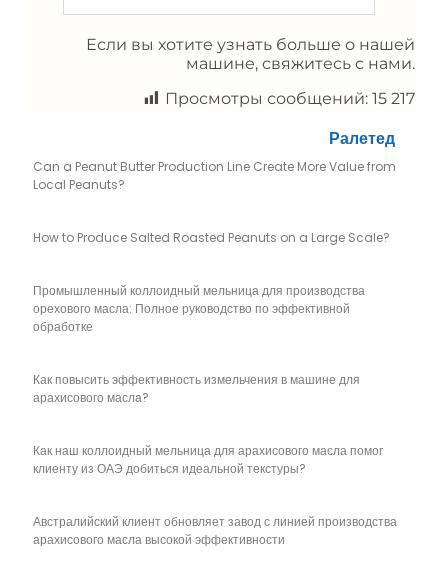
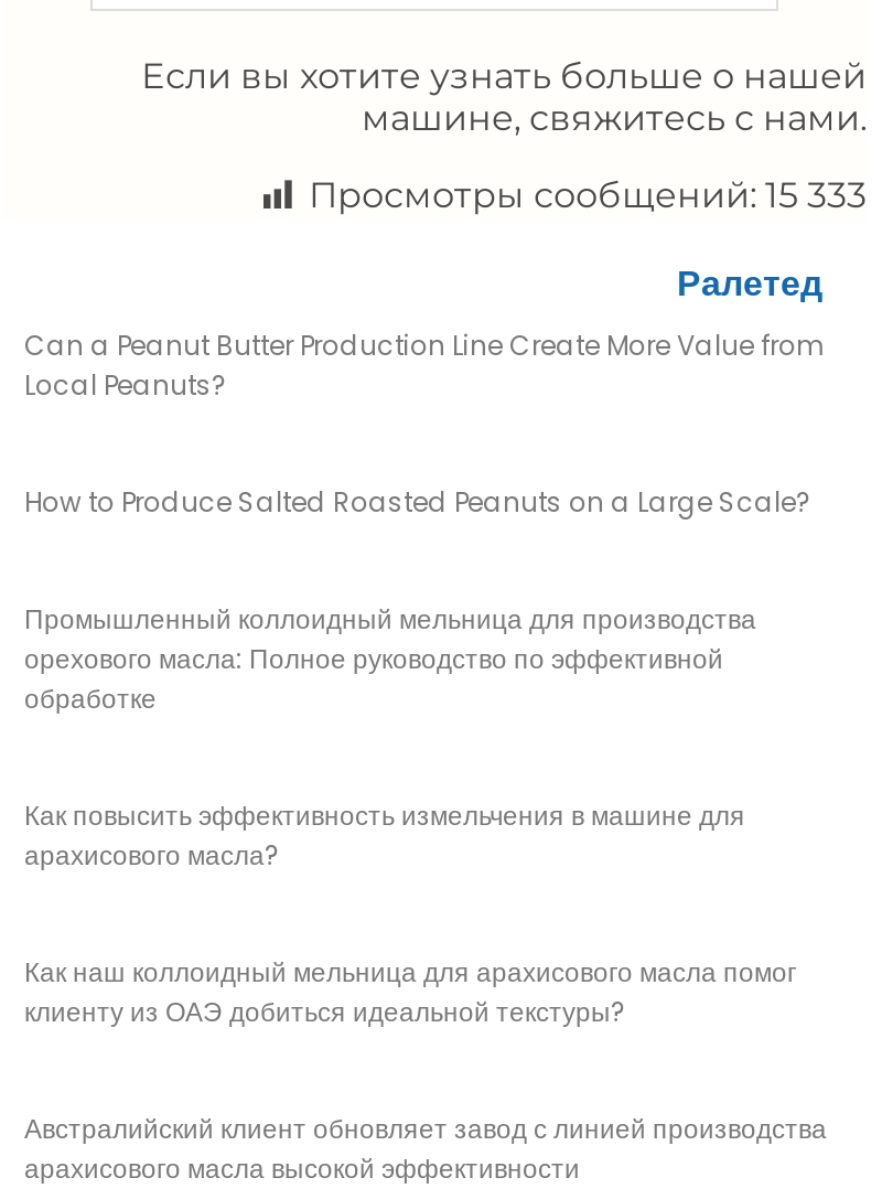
- Просмотры сообщений: 15 217
+ Просмотры сообщений: 15 333
